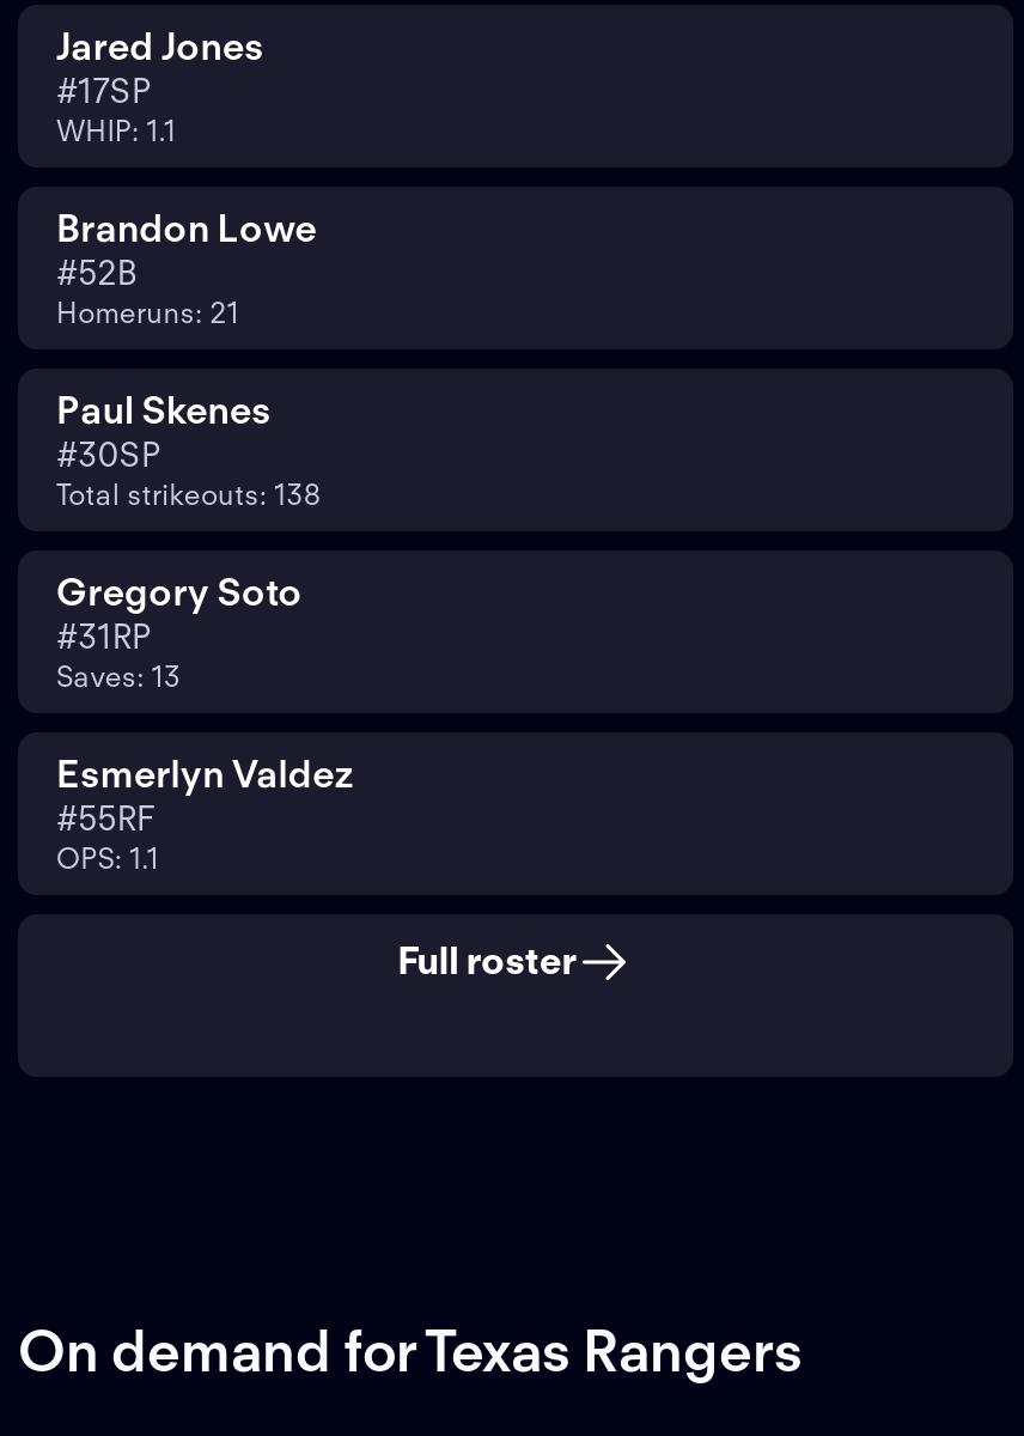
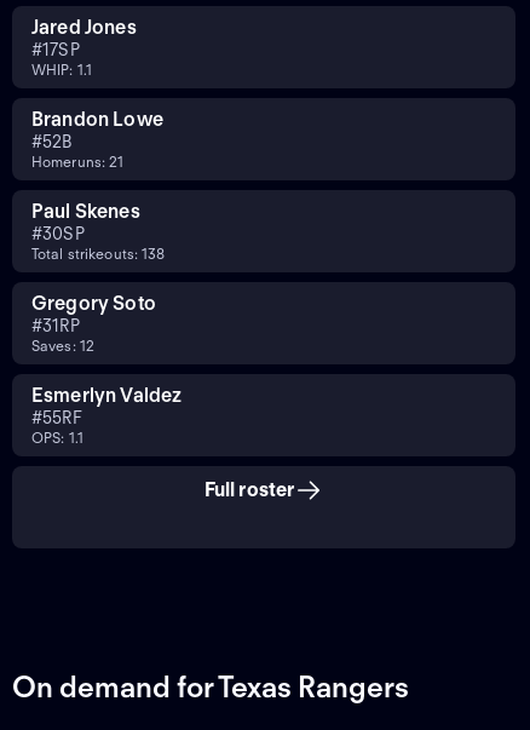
- Saves: 13
+ Saves: 12
